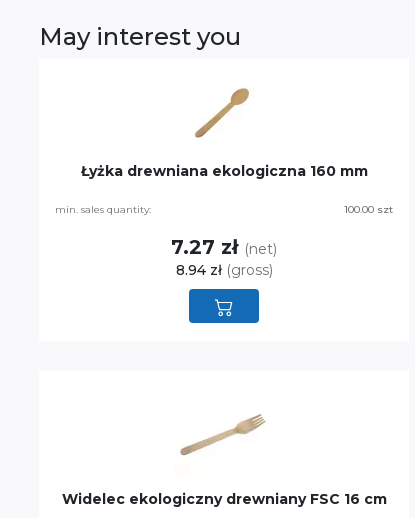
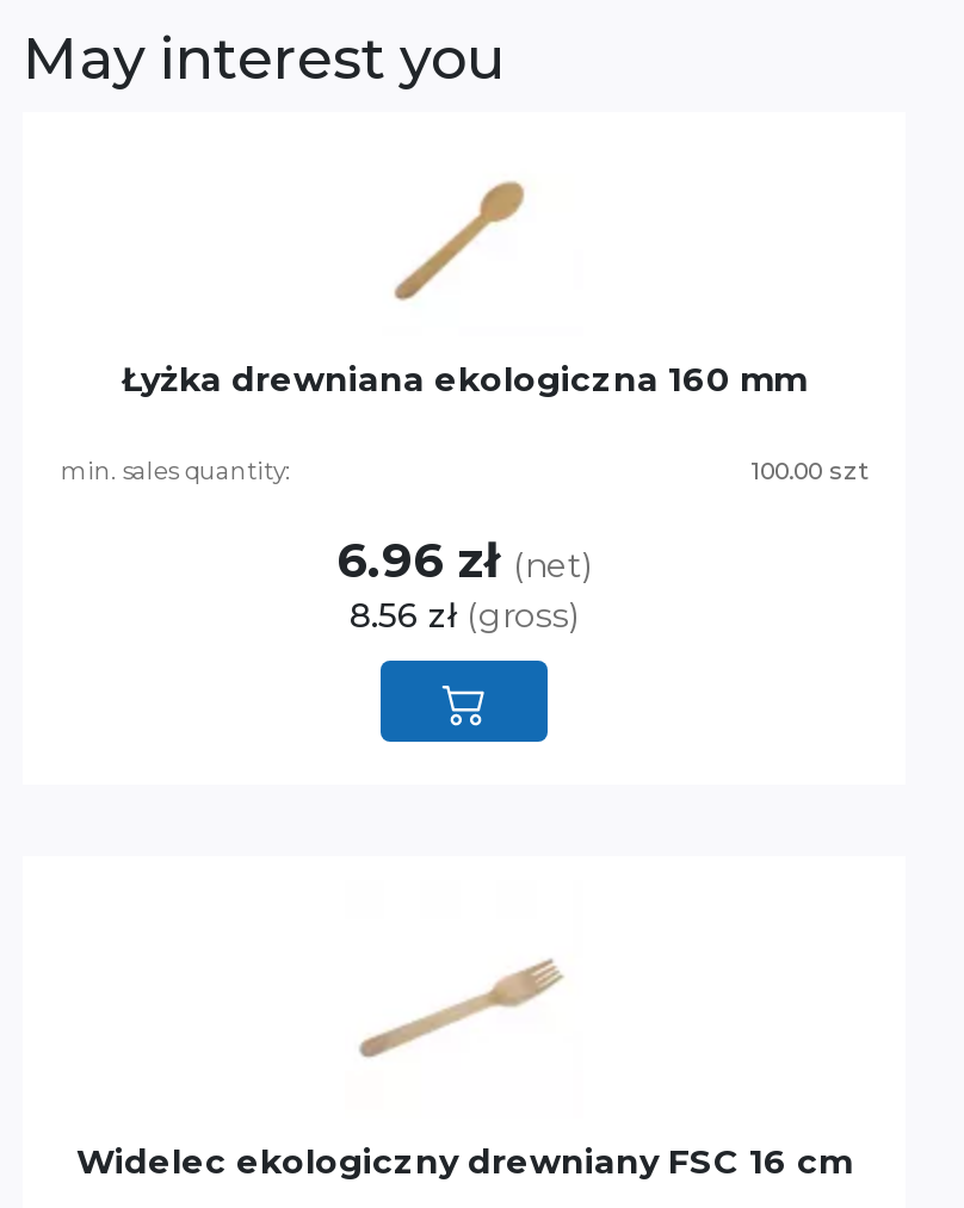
- 7.27 zł (net)
+ 6.96 zł (net)

- 8.94 zł (gross)
+ 8.56 zł (gross)
